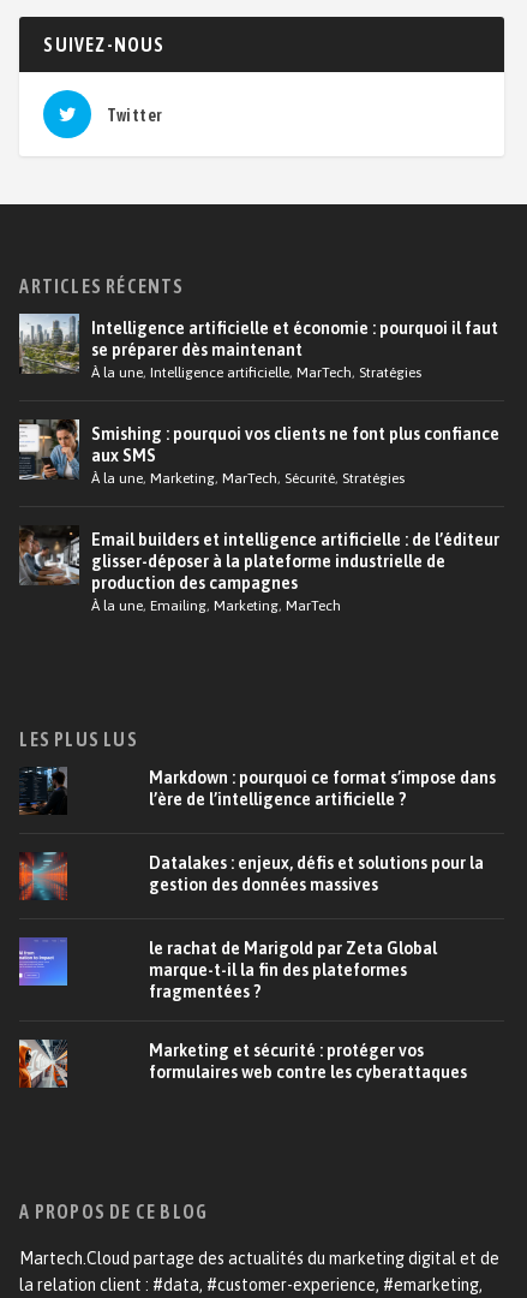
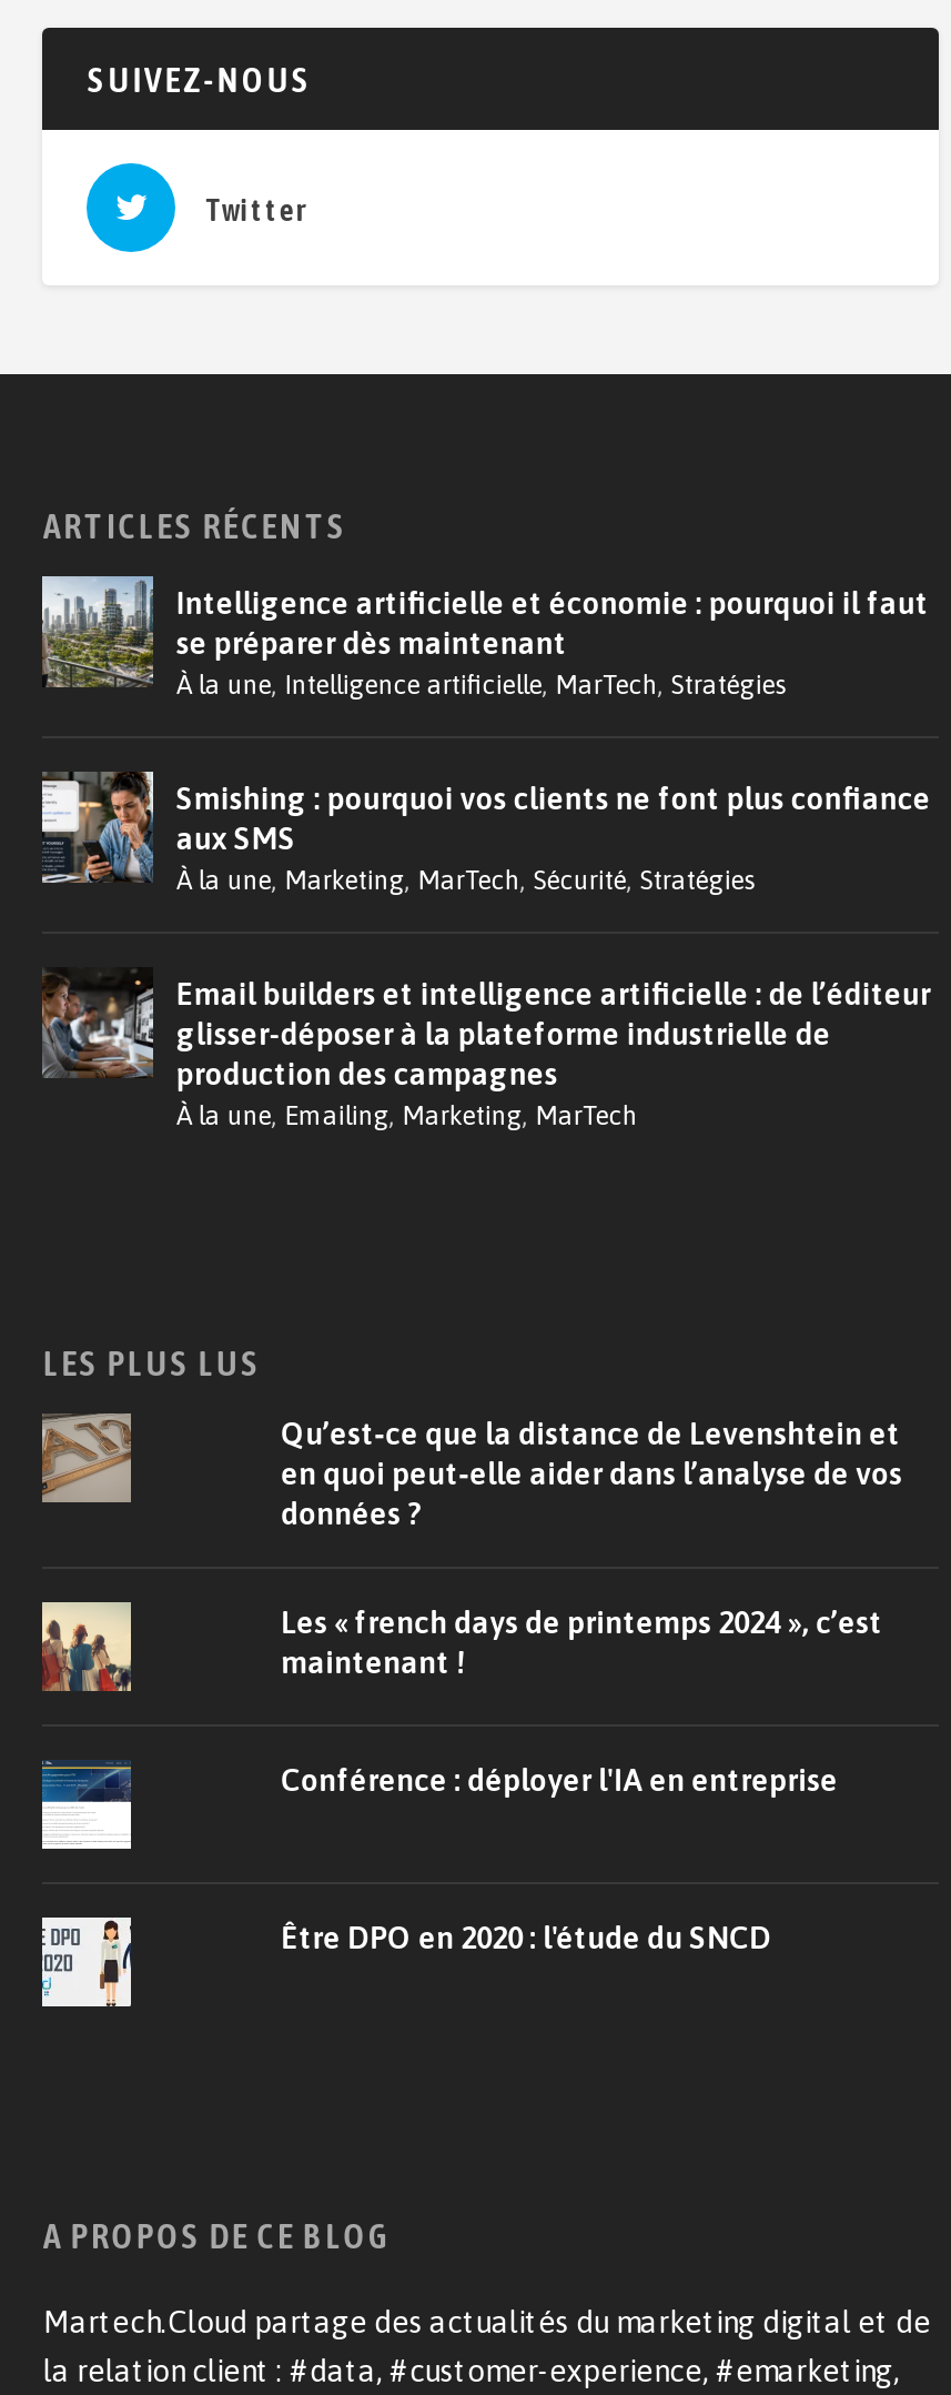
- [image]
+ [image]

- Markdown : pourquoi ce format s’impose dans
- l’ère de l’intelligence artificielle ?
+ Qu’est‑ce que la distance de Levenshtein et
+ en quoi peut‑elle aider dans l’analyse de vos
+ données ?

- [image]
+ [image]

- Datalakes : enjeux, défis et solutions pour la
- gestion des données massives
+ Les « french days de printemps 2024 », c’est
+ maintenant !

- [image]
+ [image]

- le rachat de Marigold par Zeta Global
- marque-t-il la fin des plateformes
- fragmentées ?
+ Conférence : déployer l'IA en entreprise

- [image]
+ [image]

- Marketing et sécurité : protéger vos
- formulaires web contre les cyberattaques
+ Être DPO en 2020 : l'étude du SNCD
